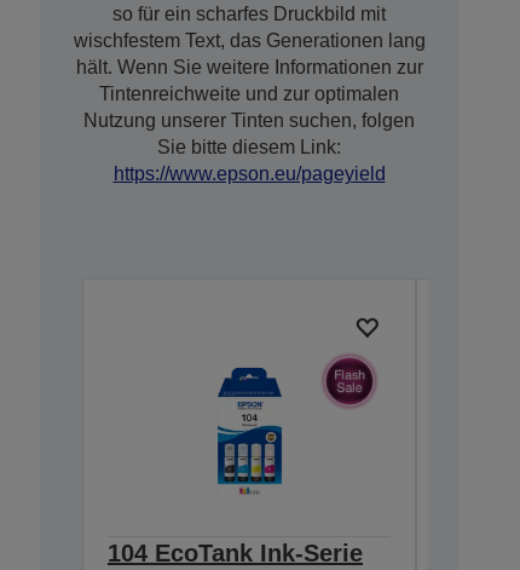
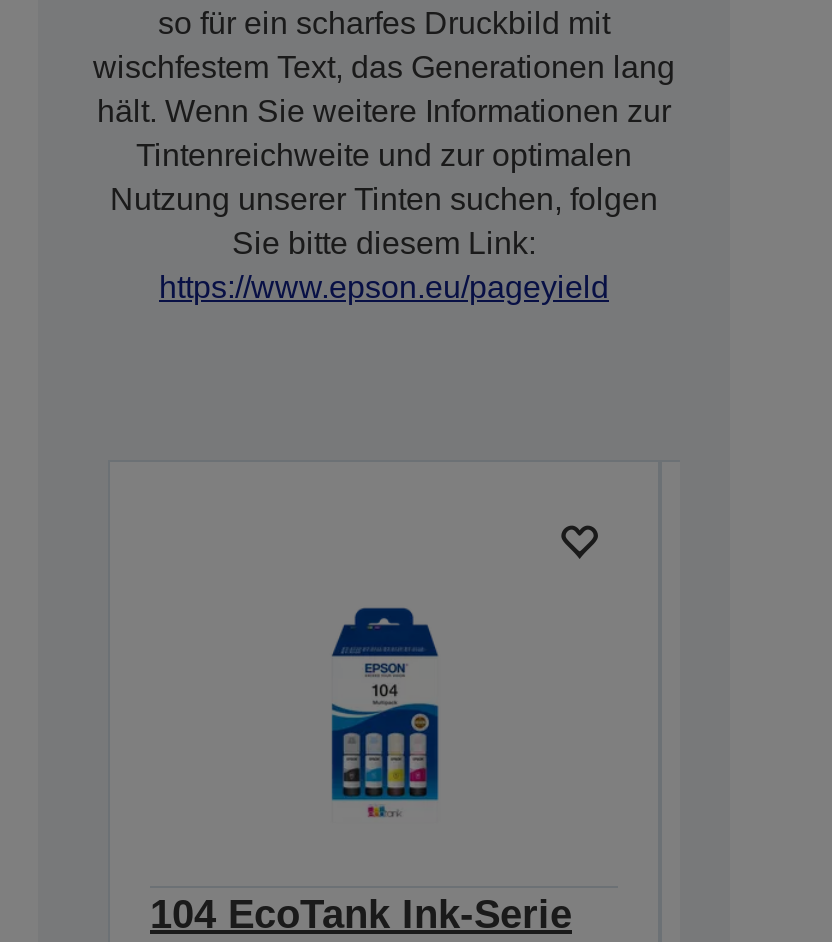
- [image]
